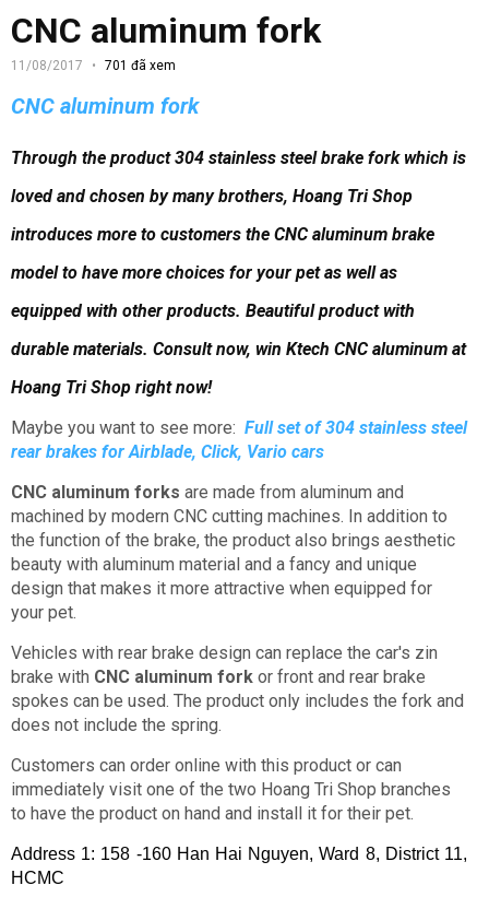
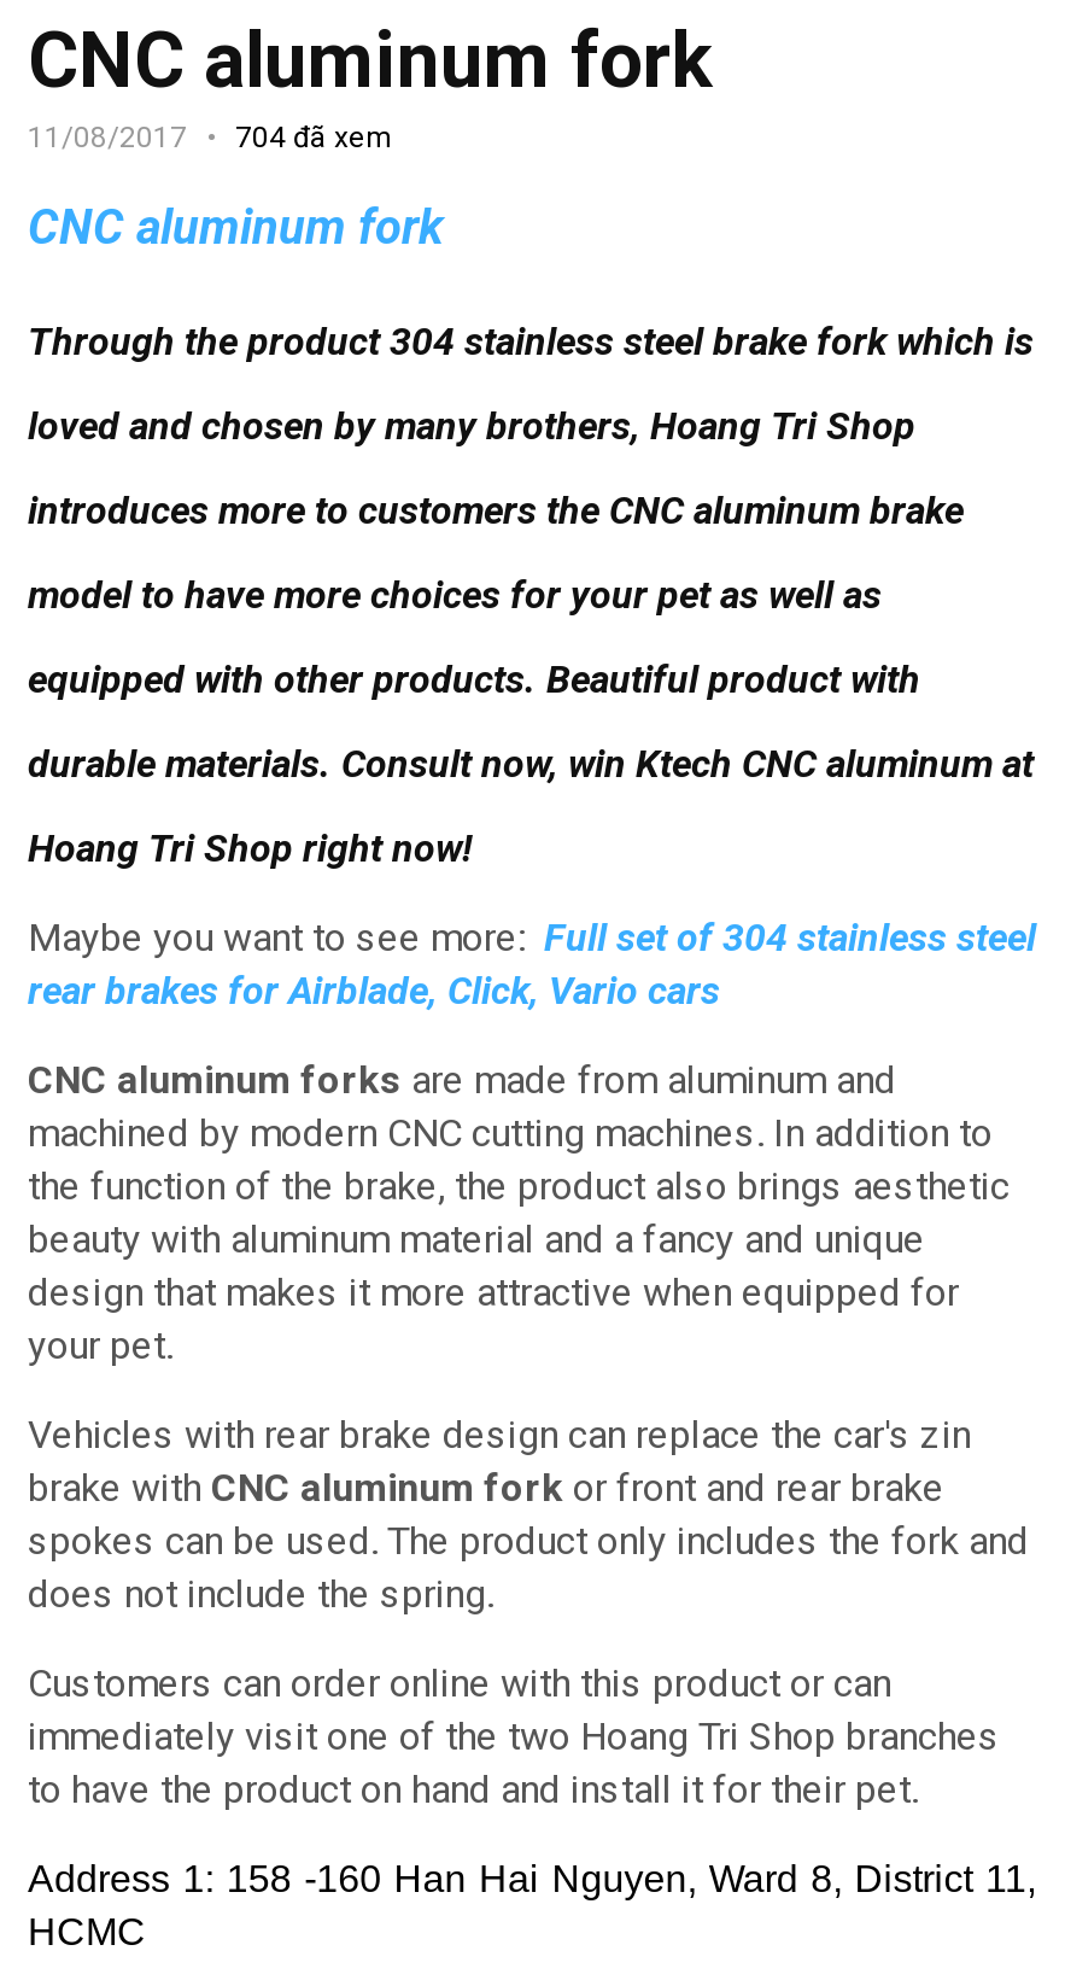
- 11/08/2017 701 đã xem
+ 11/08/2017 704 đã xem
